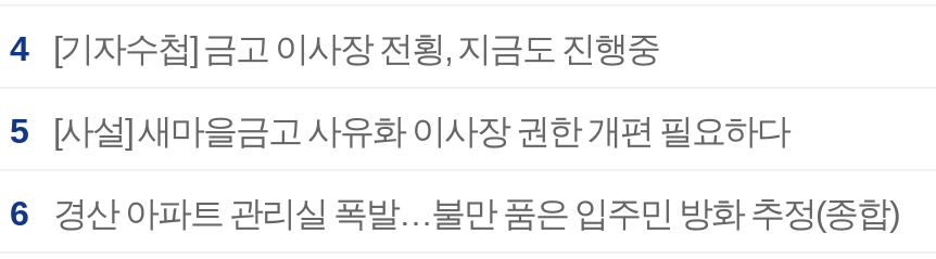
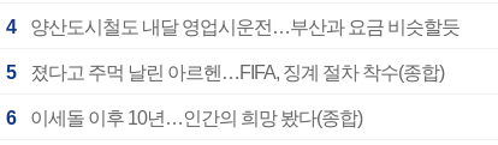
- [기자수첩] 금고 이사장 전횡, 지금도 진행중
+ 양산도시철도 내달 영업시운전…부산과 요금 비슷할듯

- [사설] 새마을금고 사유화 이사장 권한 개편 필요하다
+ 졌다고 주먹 날린 아르헨…FIFA, 징계 절차 착수(종합)

- 경산 아파트 관리실 폭발…불만 품은 입주민 방화 추정(종합)
+ 이세돌 이후 10년…인간의 희망 봤다(종합)
